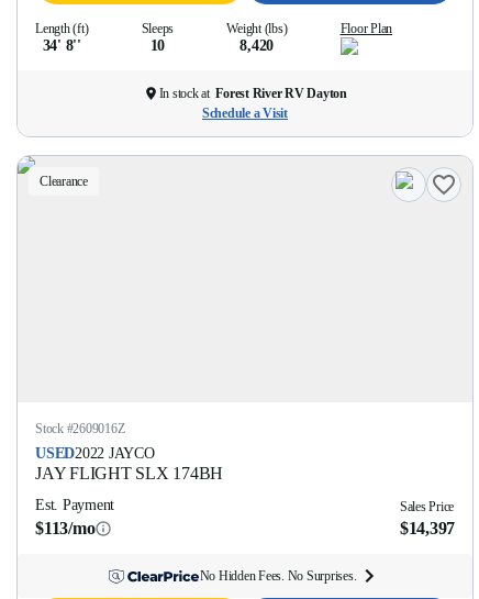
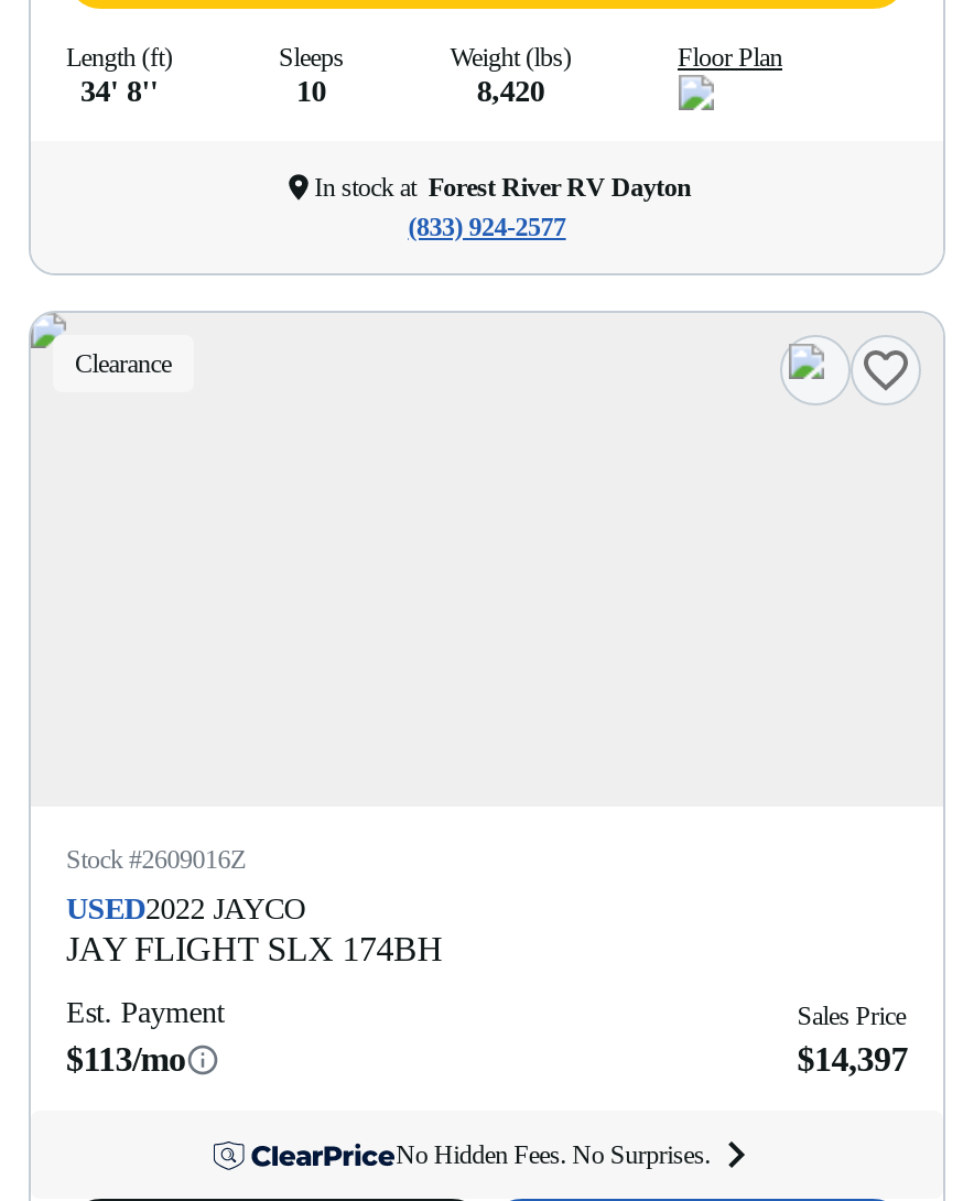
- Schedule a Visit
+ (833) 924-2577
